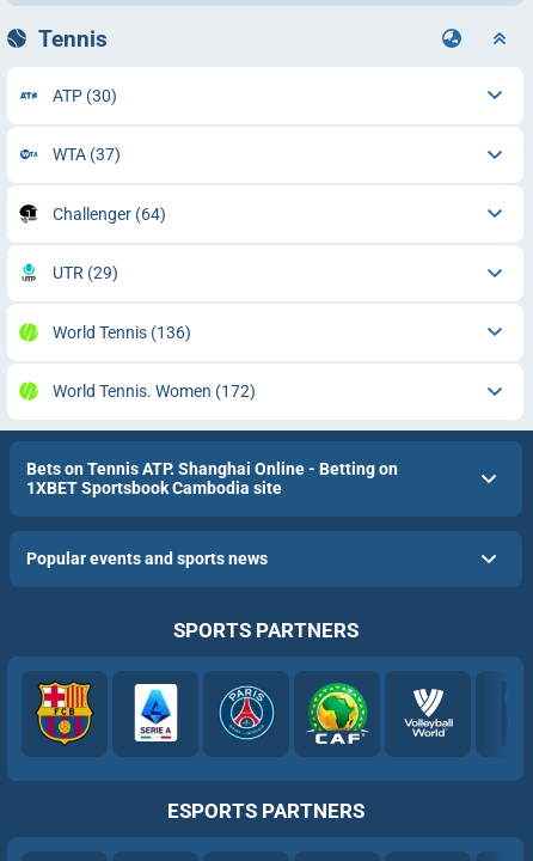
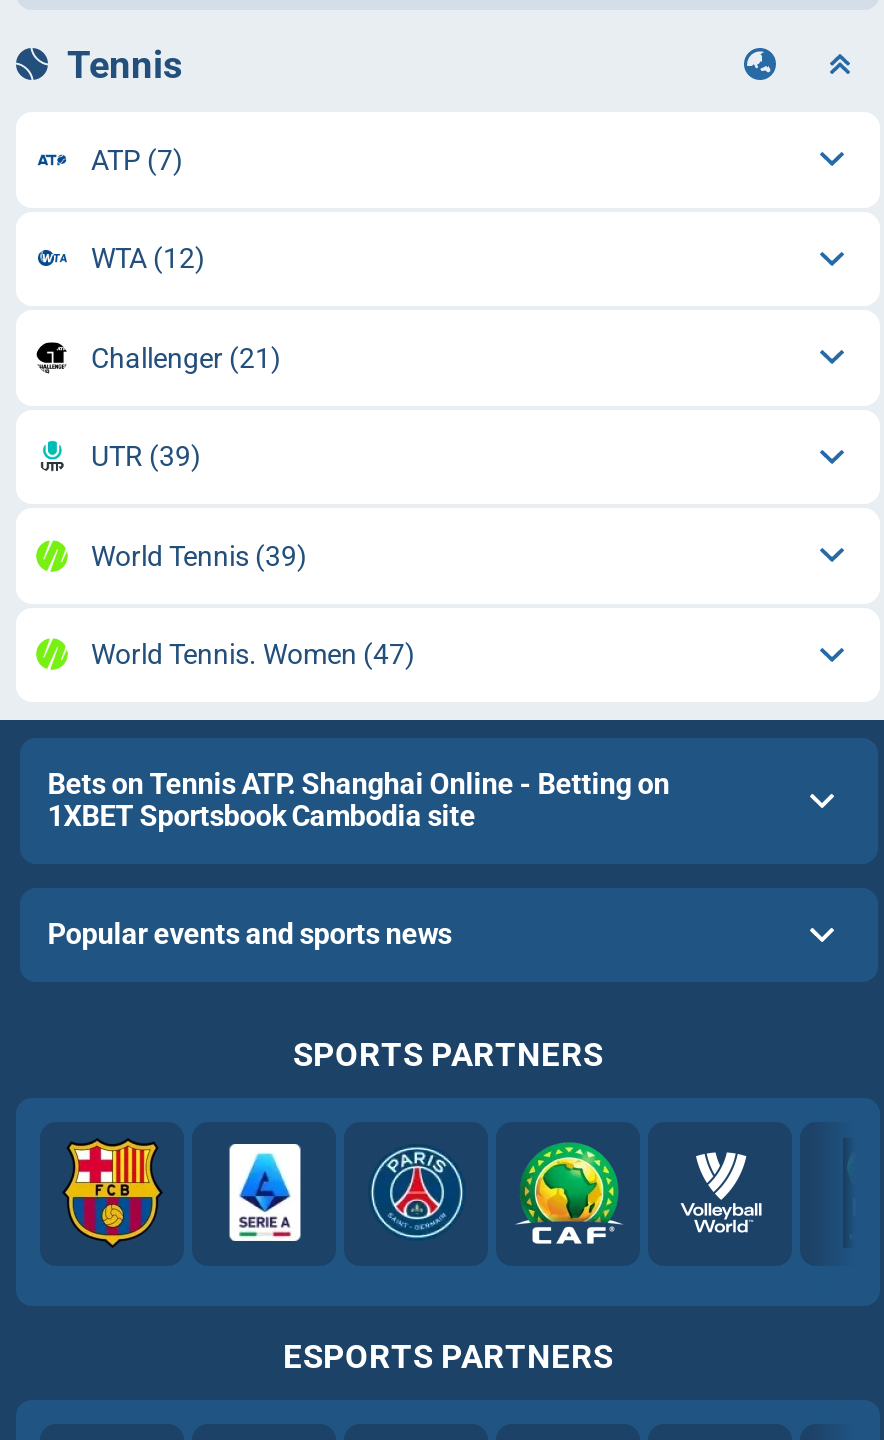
- ATP (30)
+ ATP (7)

- WTA (37)
+ WTA (12)

- Challenger (64)
+ Challenger (21)

- UTR (29)
+ UTR (39)

- World Tennis (136)
+ World Tennis (39)

- World Tennis. Women (172)
+ World Tennis. Women (47)
